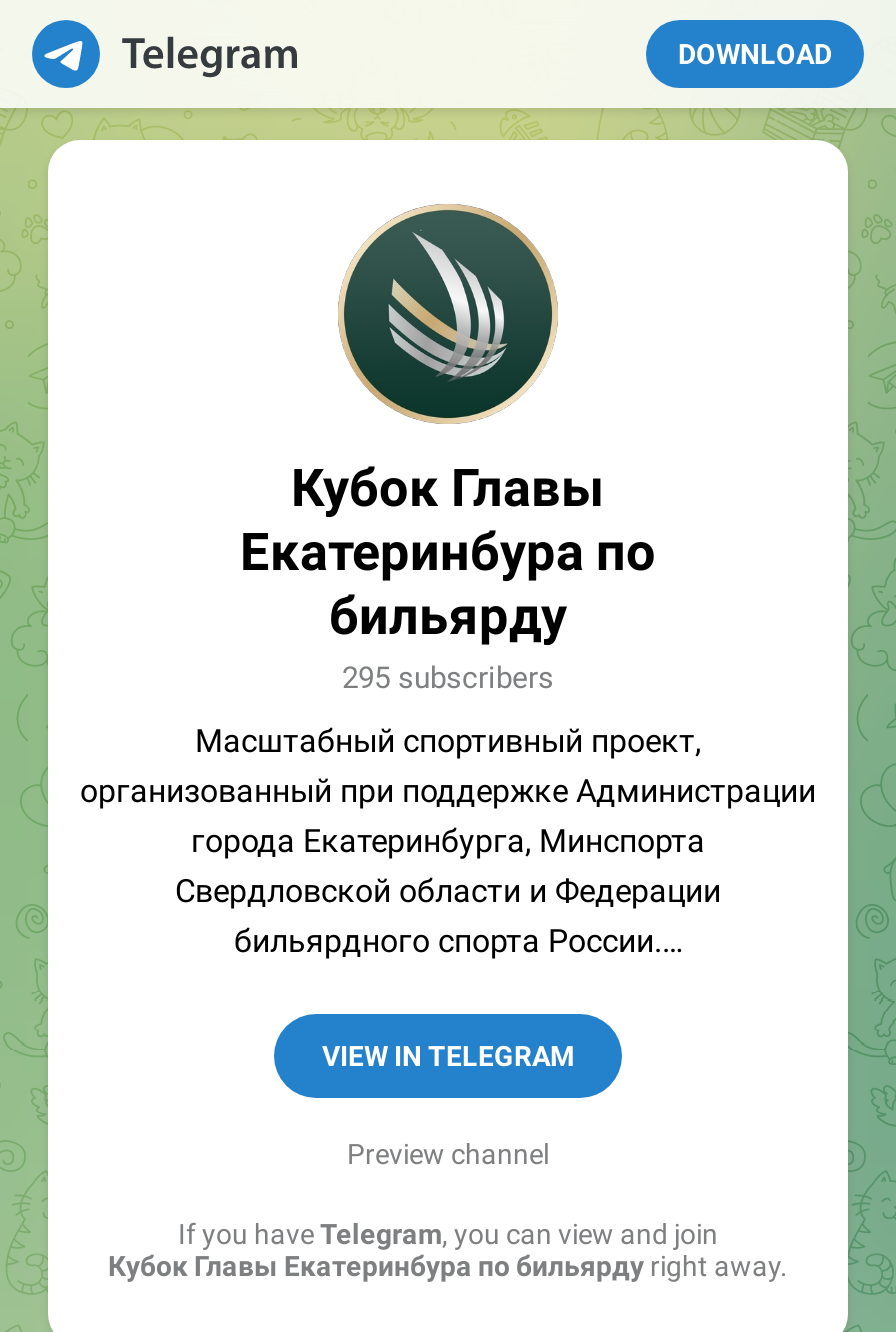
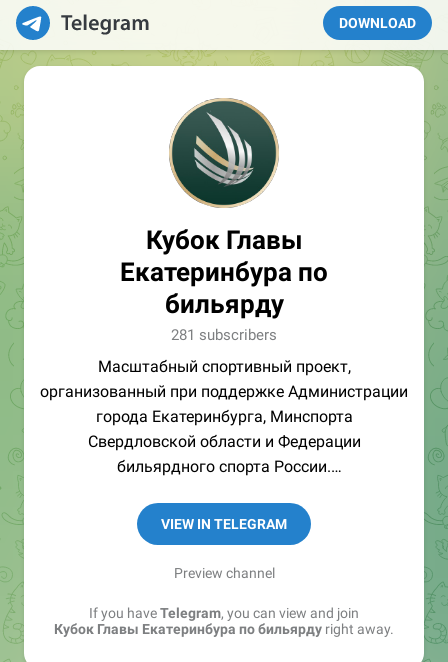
- 295 subscribers
+ 281 subscribers
